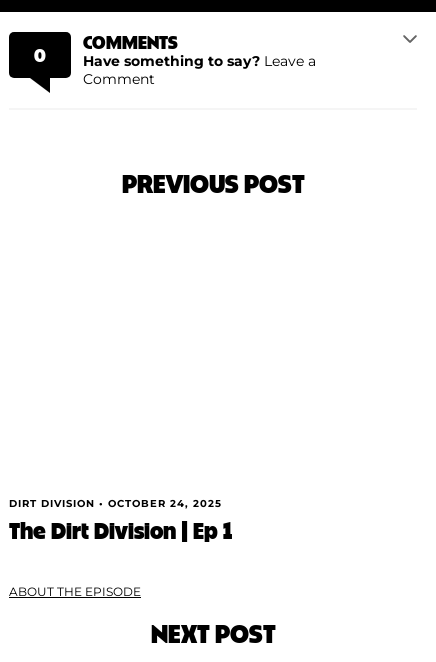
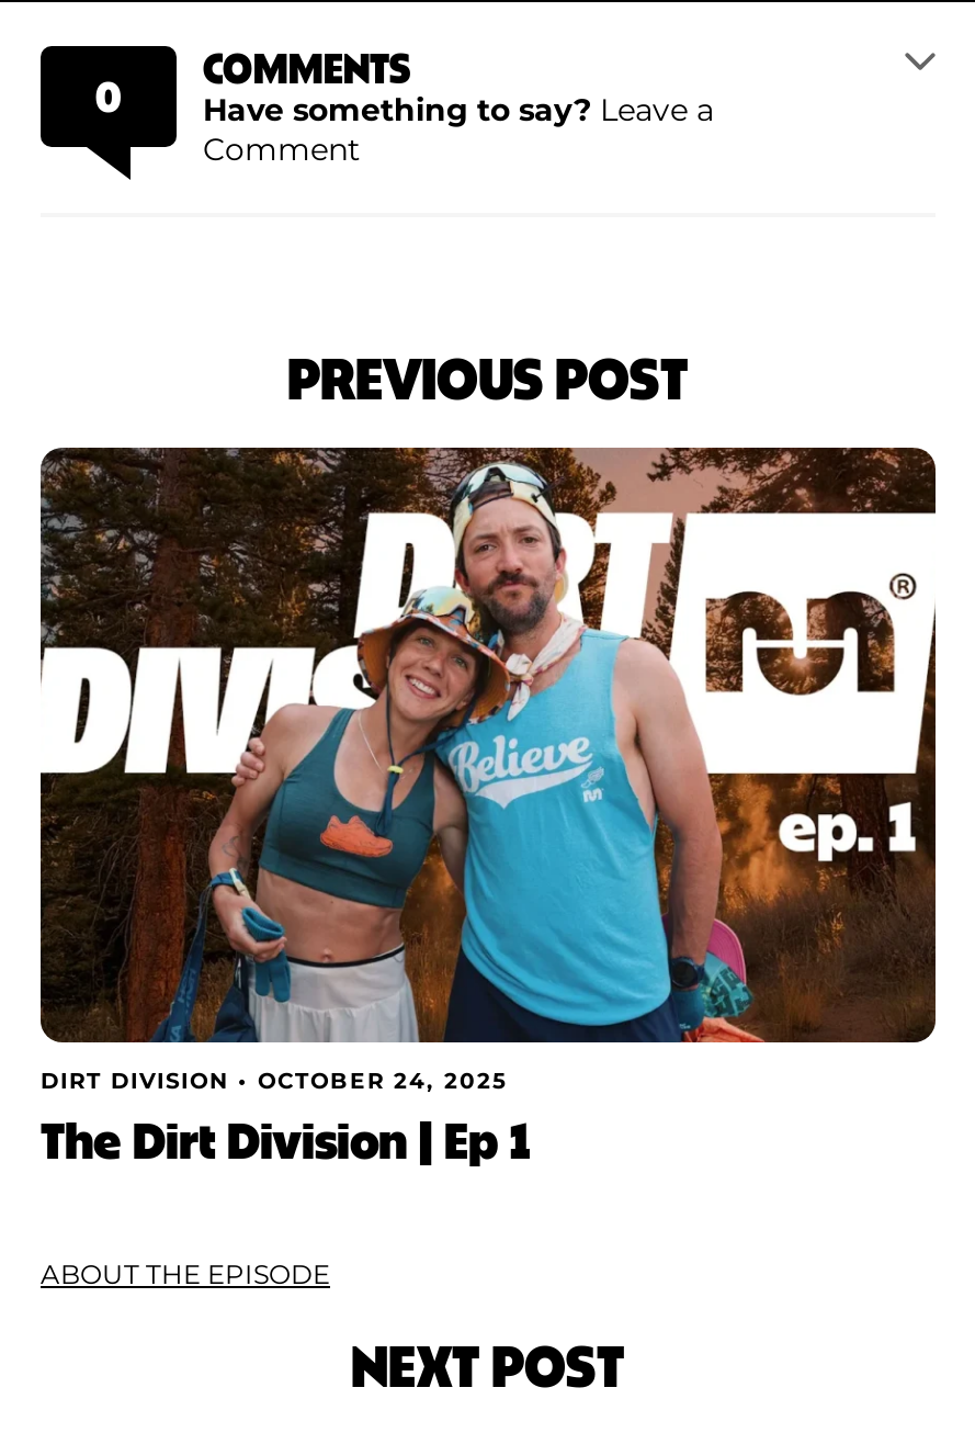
+ [image]
